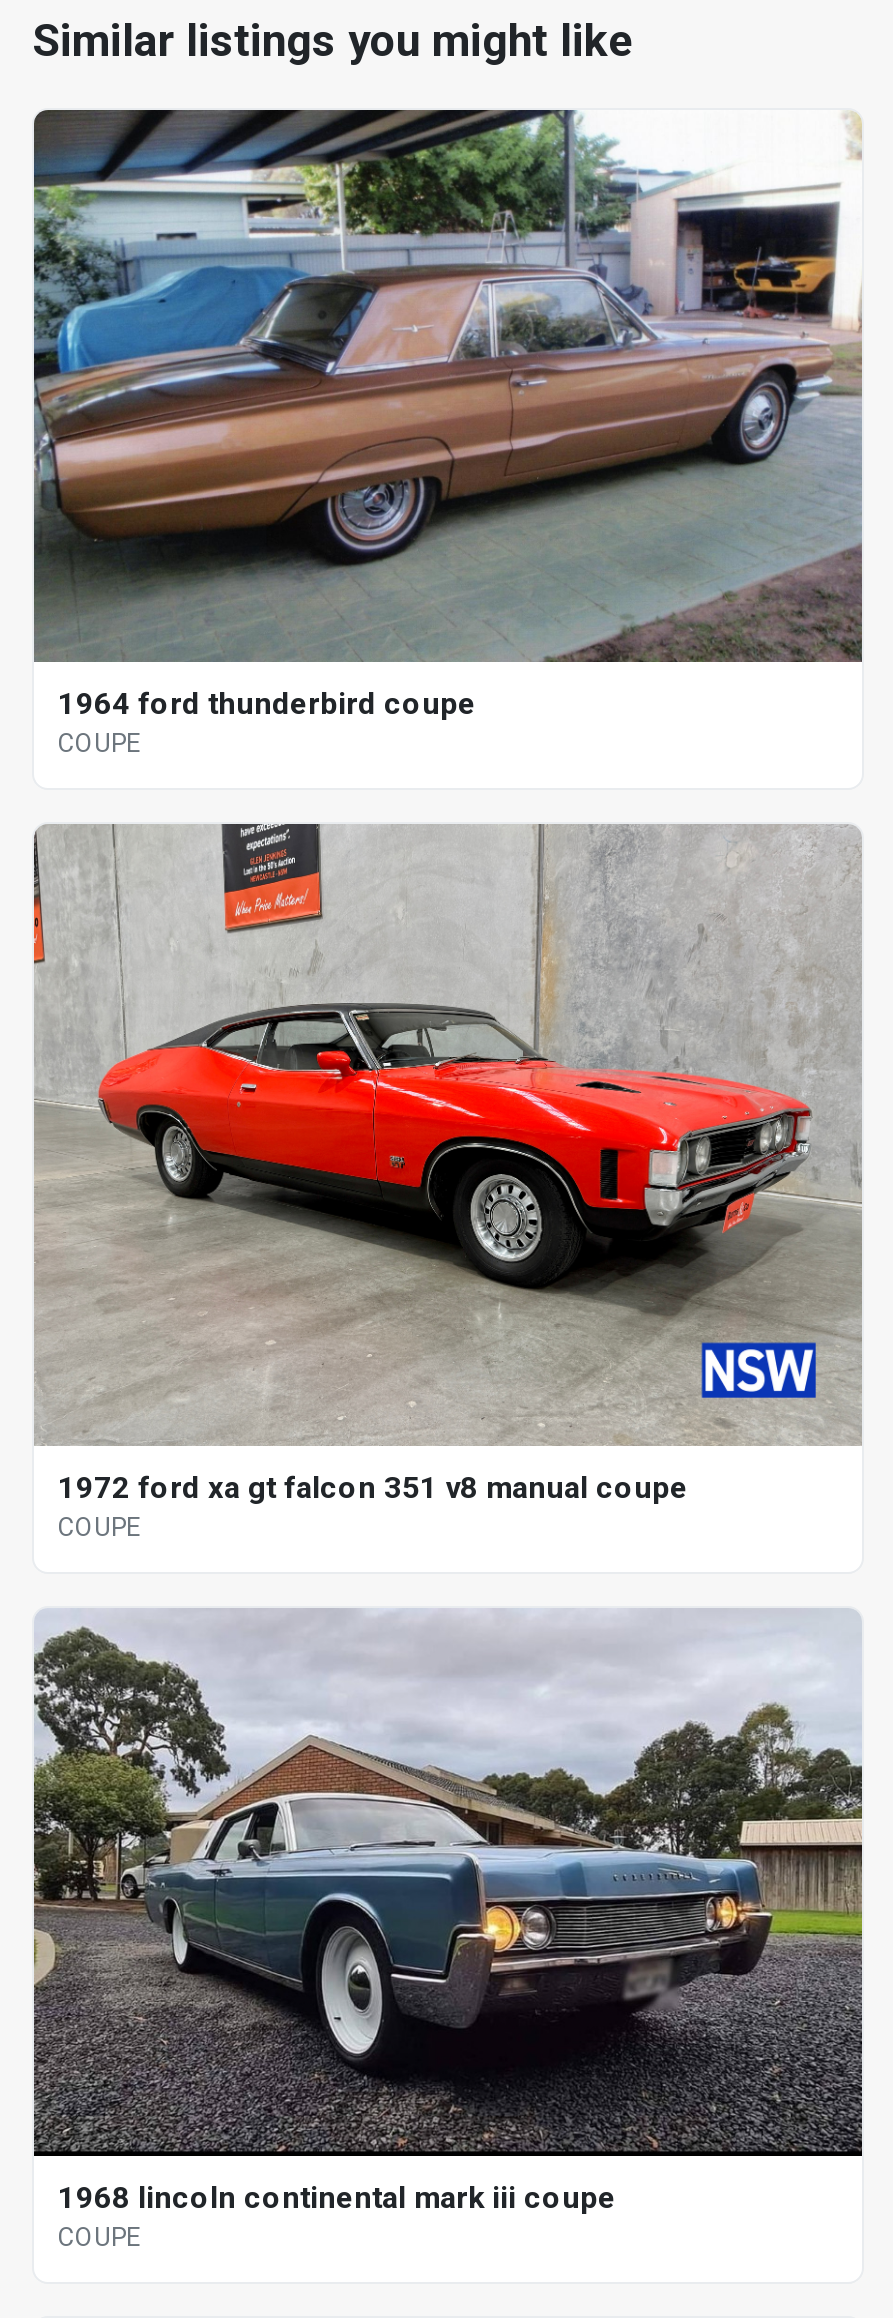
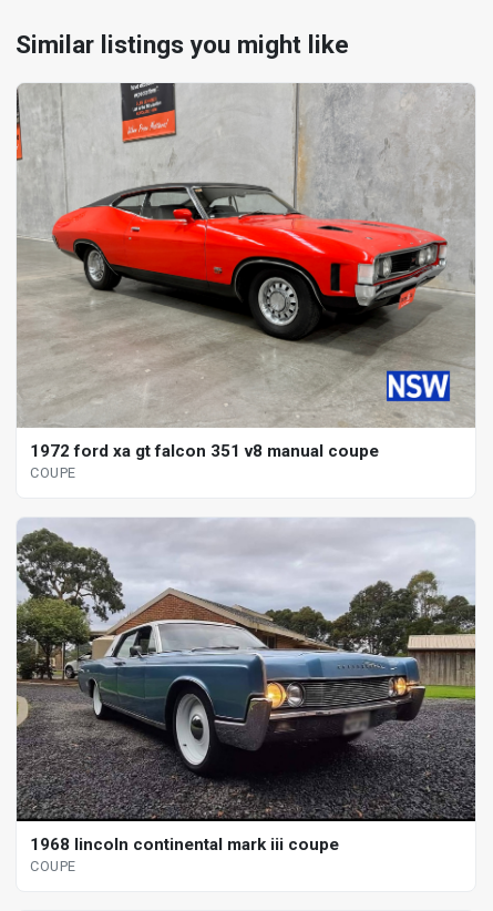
- [image]
- 1964 ford thunderbird coupe
- COUPE
